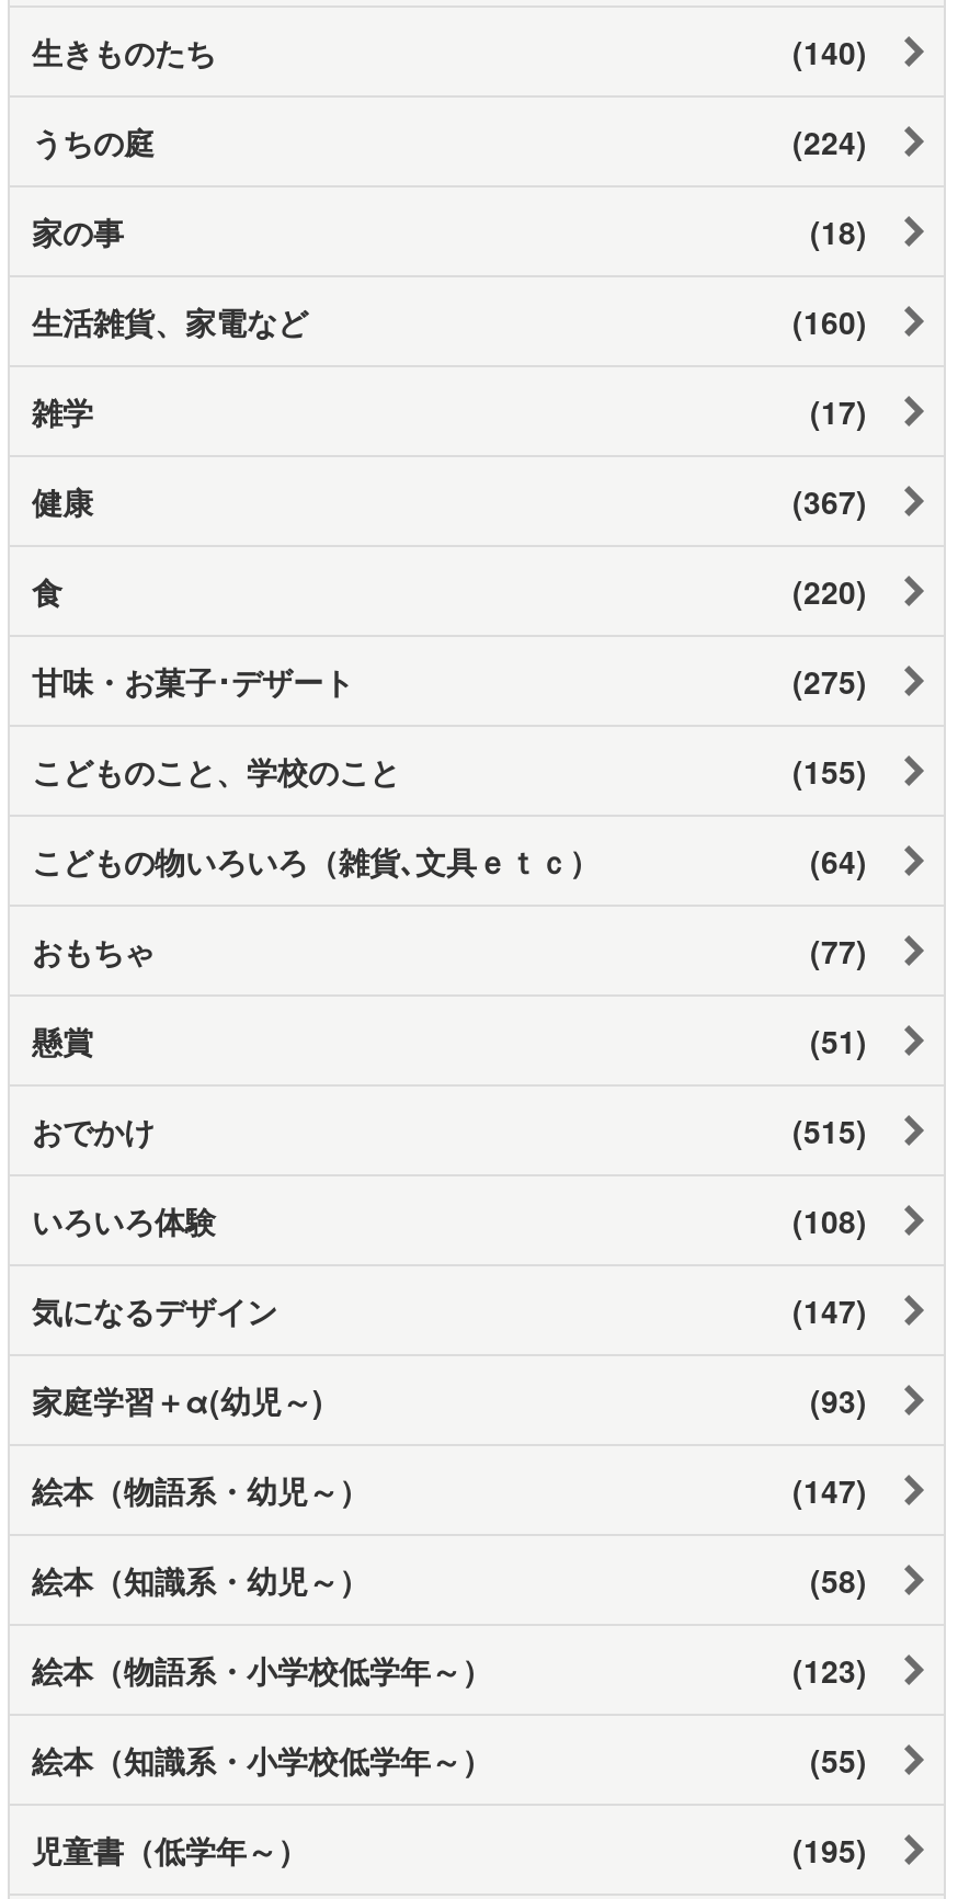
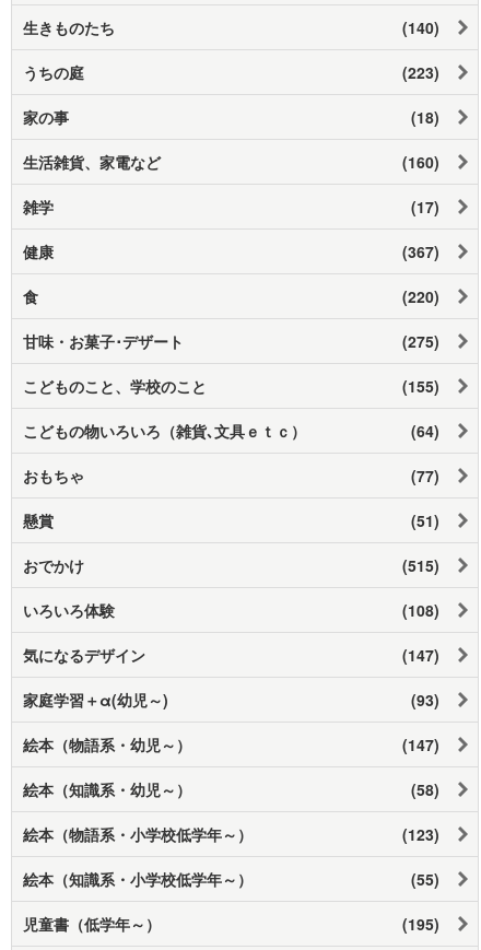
- (224)
+ (223)
